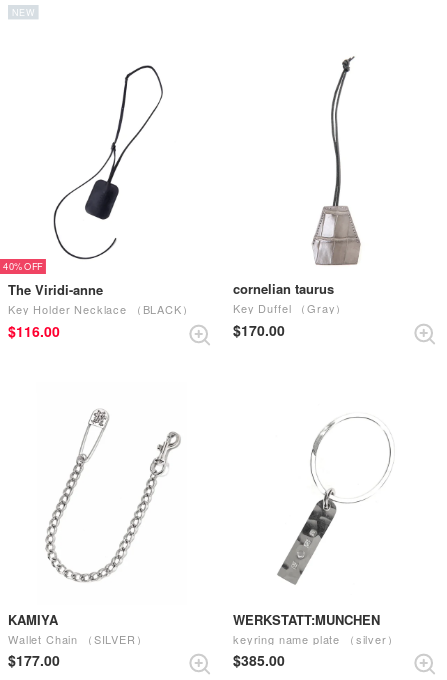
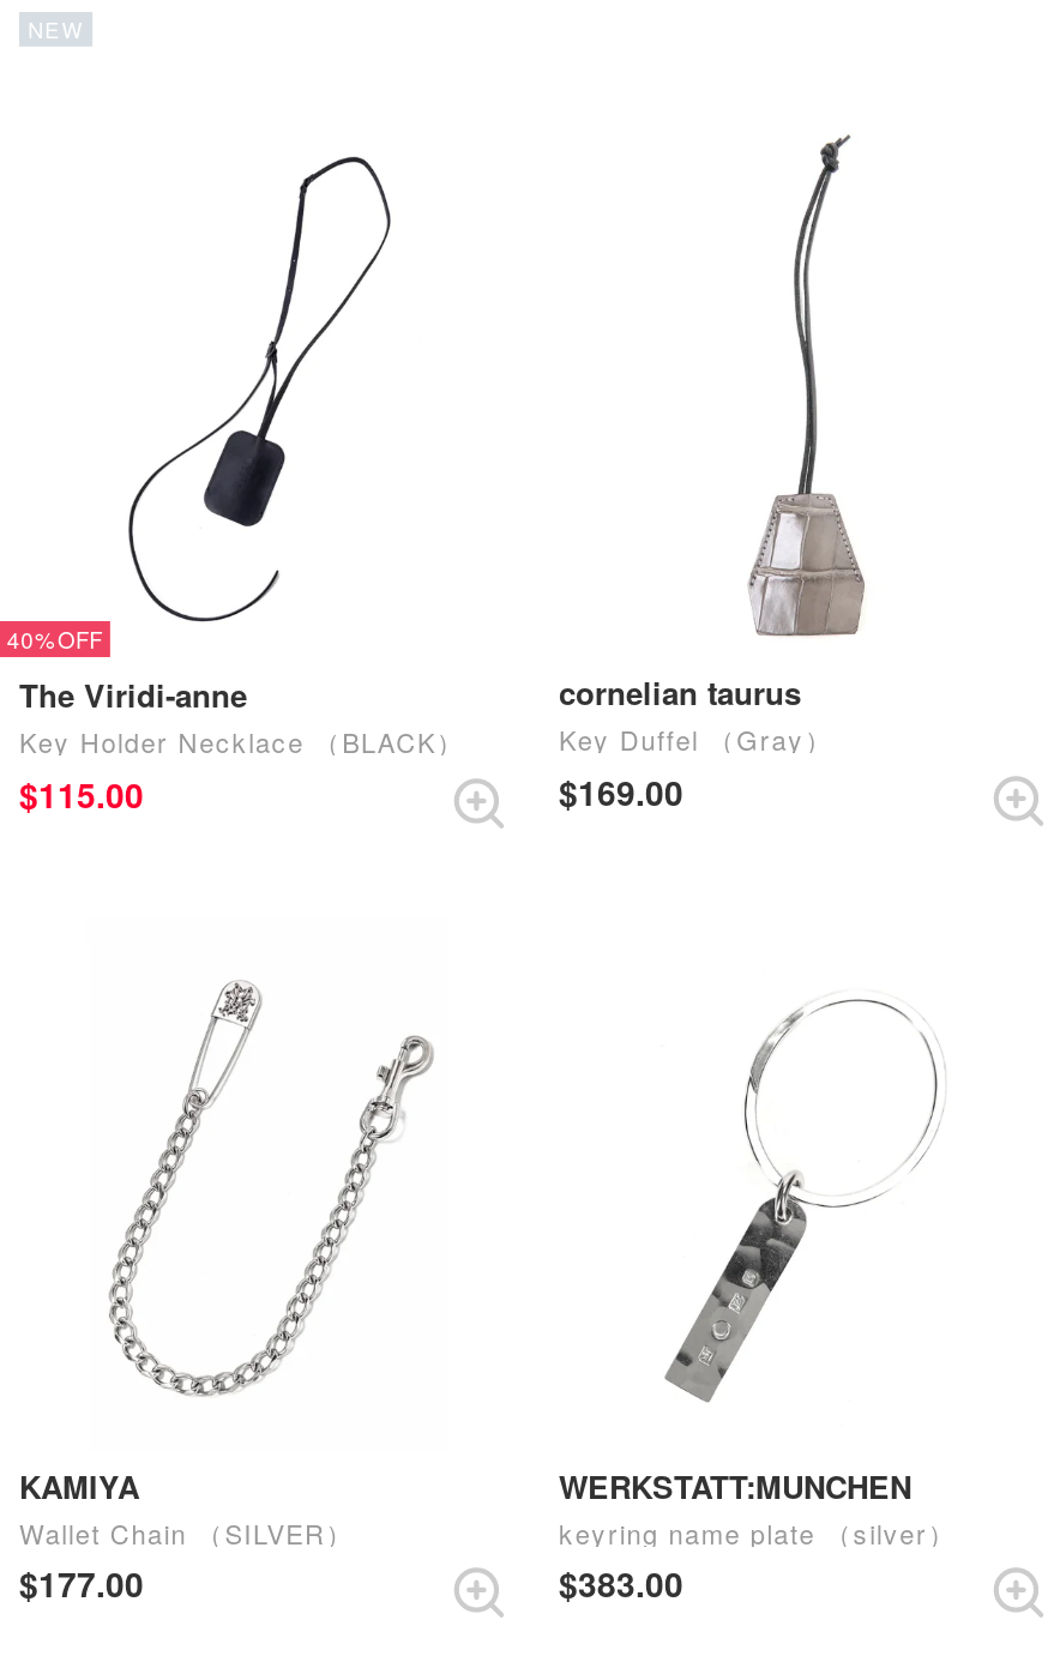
- $‌116.00
+ $‌115.00

- $‌170.00
+ $‌169.00

- $‌385.00
+ $‌383.00
